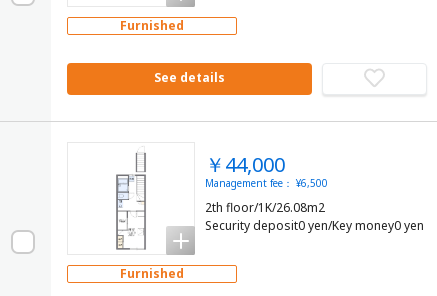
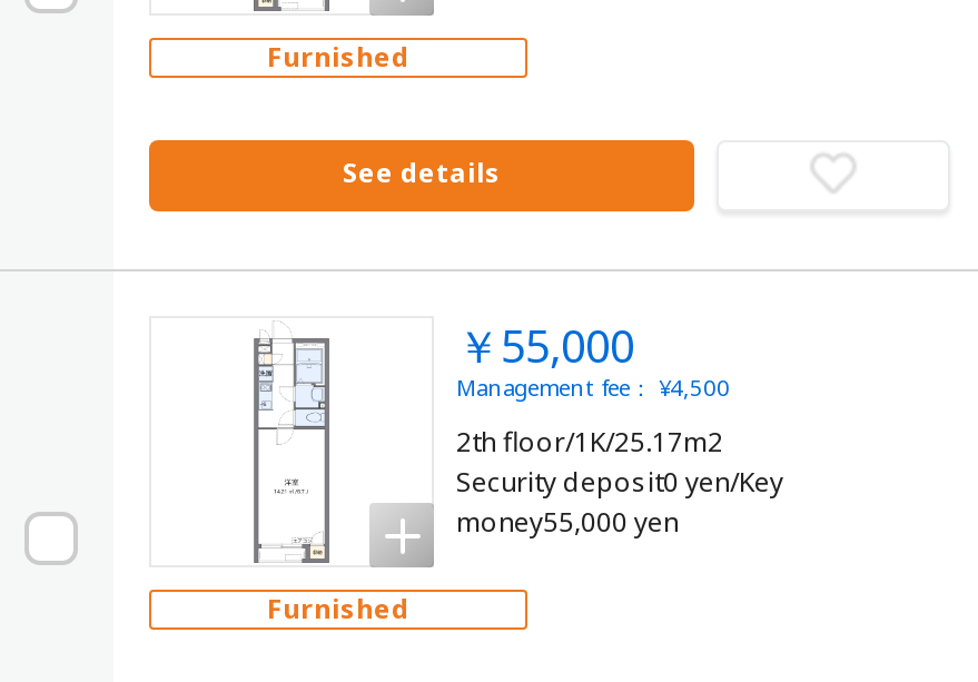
- [image]
+ [image]

- ￥44,000
- Management fee： ¥6,500
+ ￥55,000
+ Management fee： ¥4,500

- 2th floor/1K/26.08m2
- Security deposit0 yen/Key money0 yen
+ 2th floor/1K/25.17m2
+ Security deposit0 yen/Key
+ money55,000 yen
